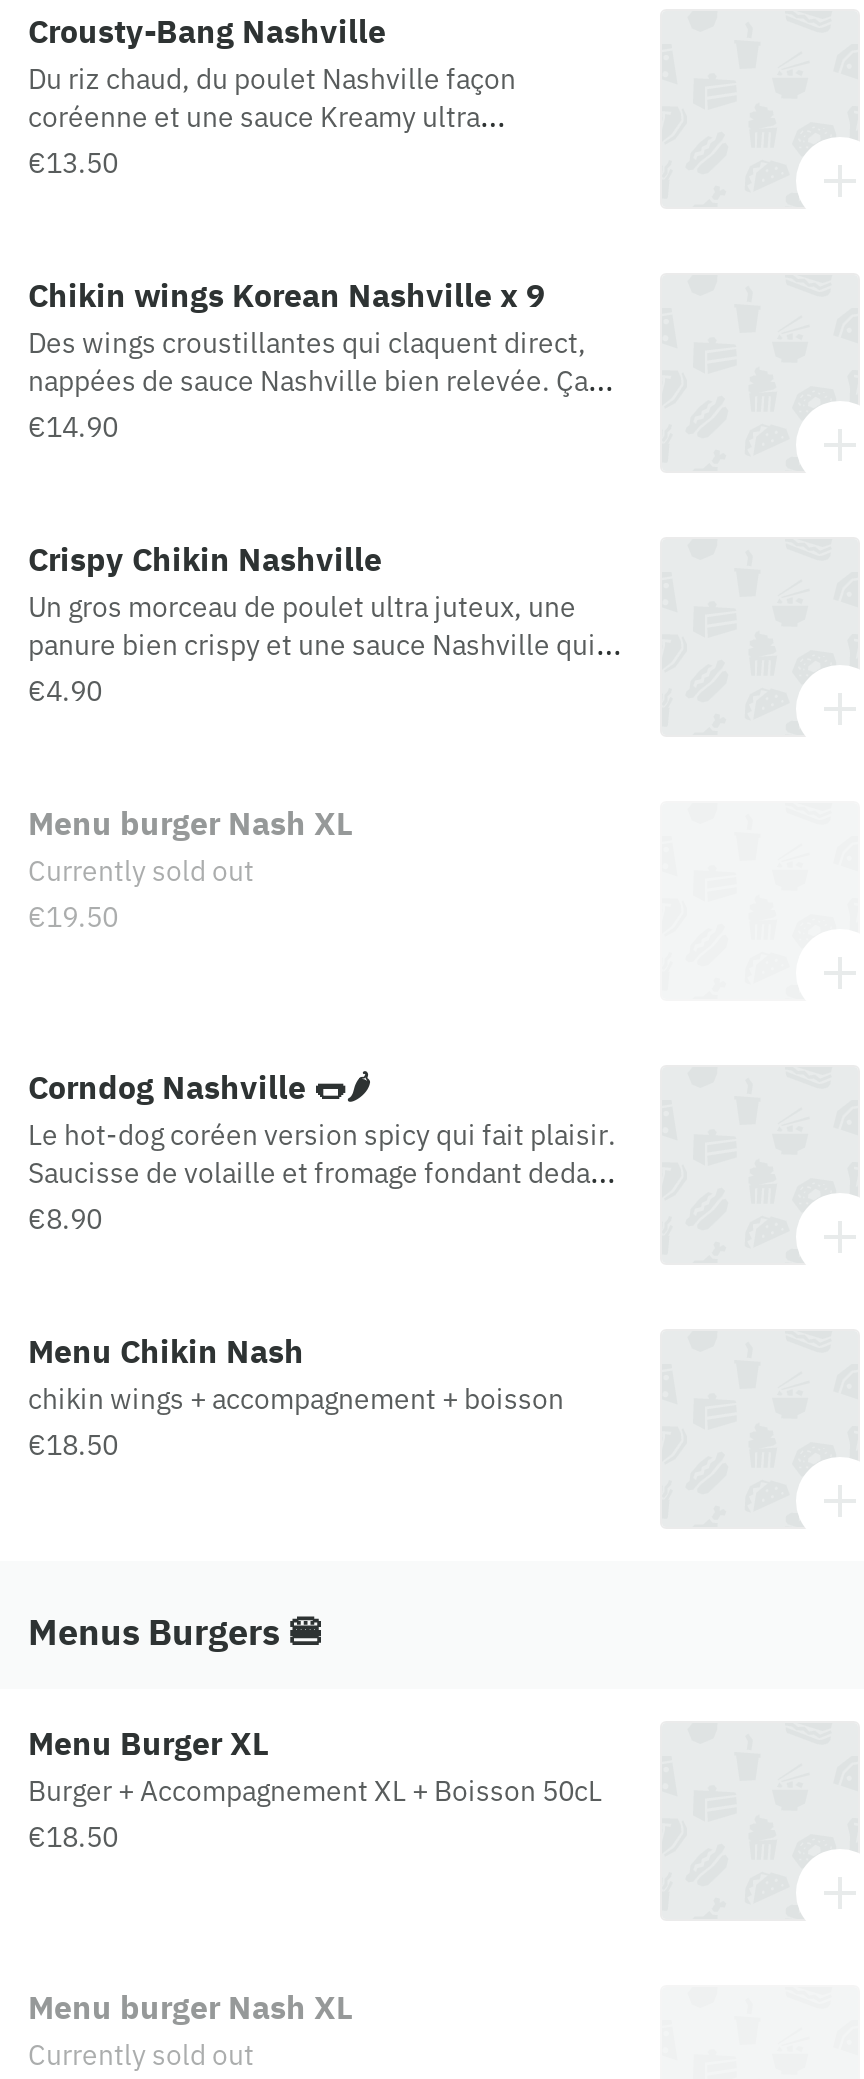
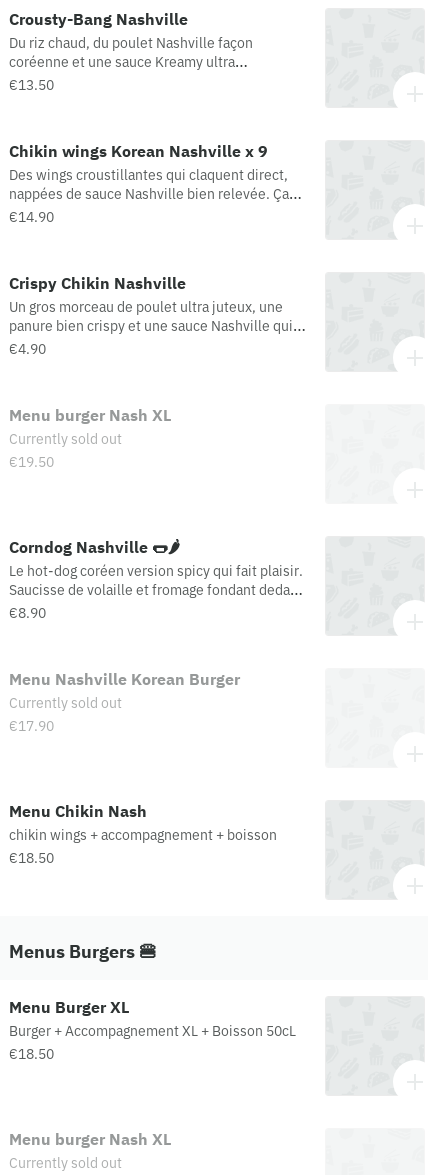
+ Menu Nashville Korean Burger
+ Currently sold out
+ €17.90
